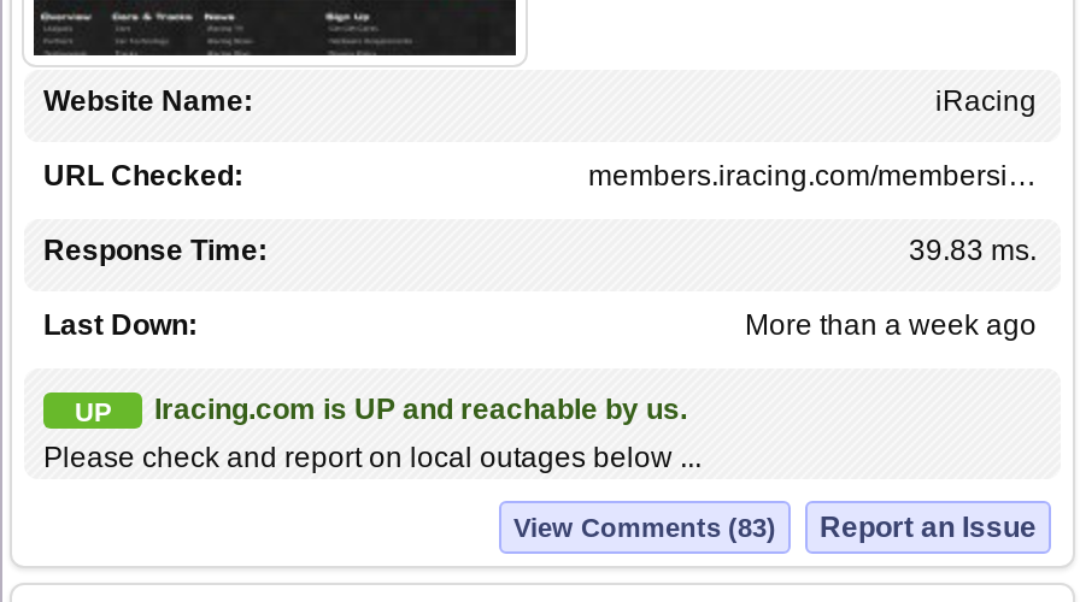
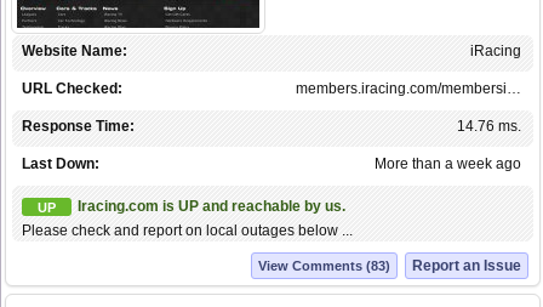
- 39.83 ms.
+ 14.76 ms.
